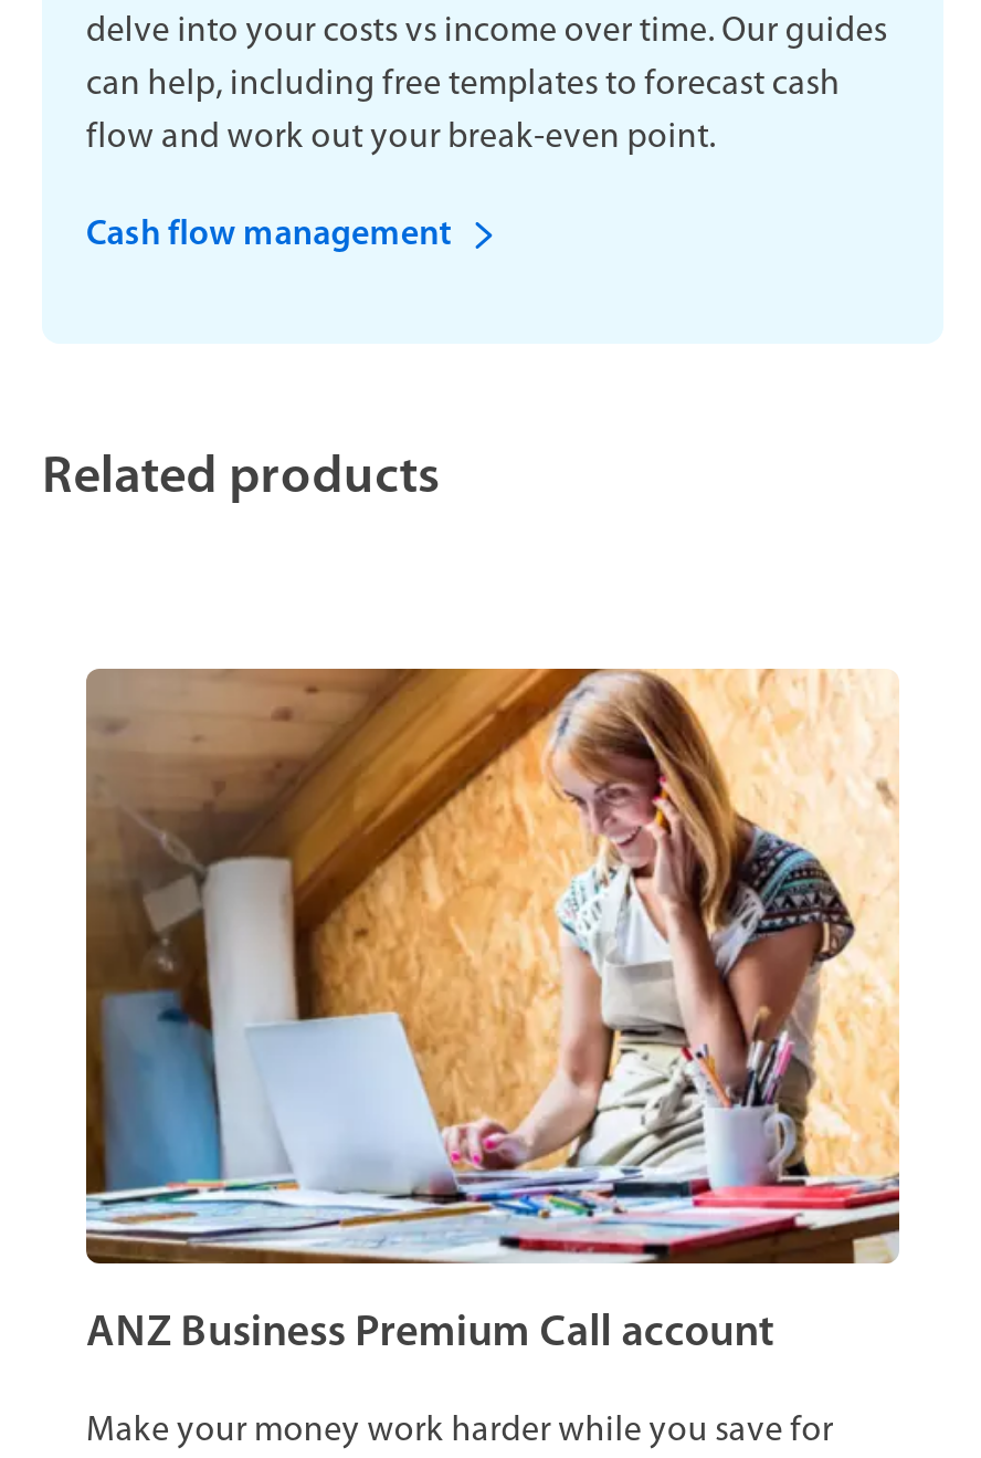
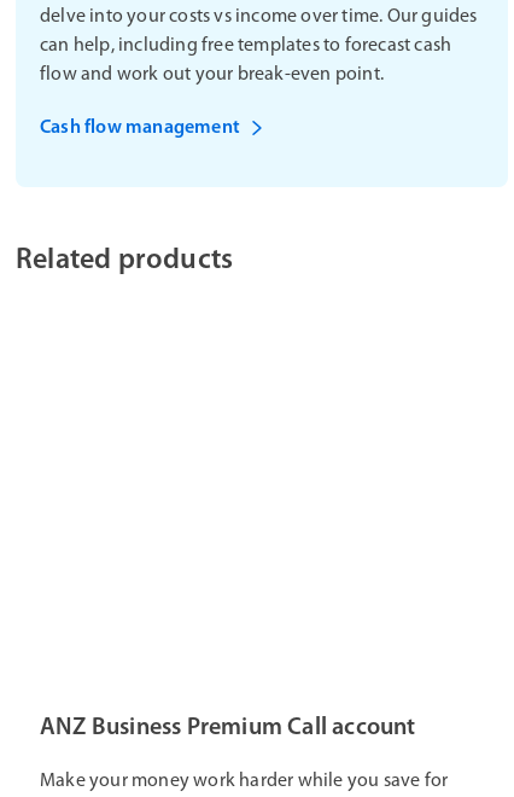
- [image]
